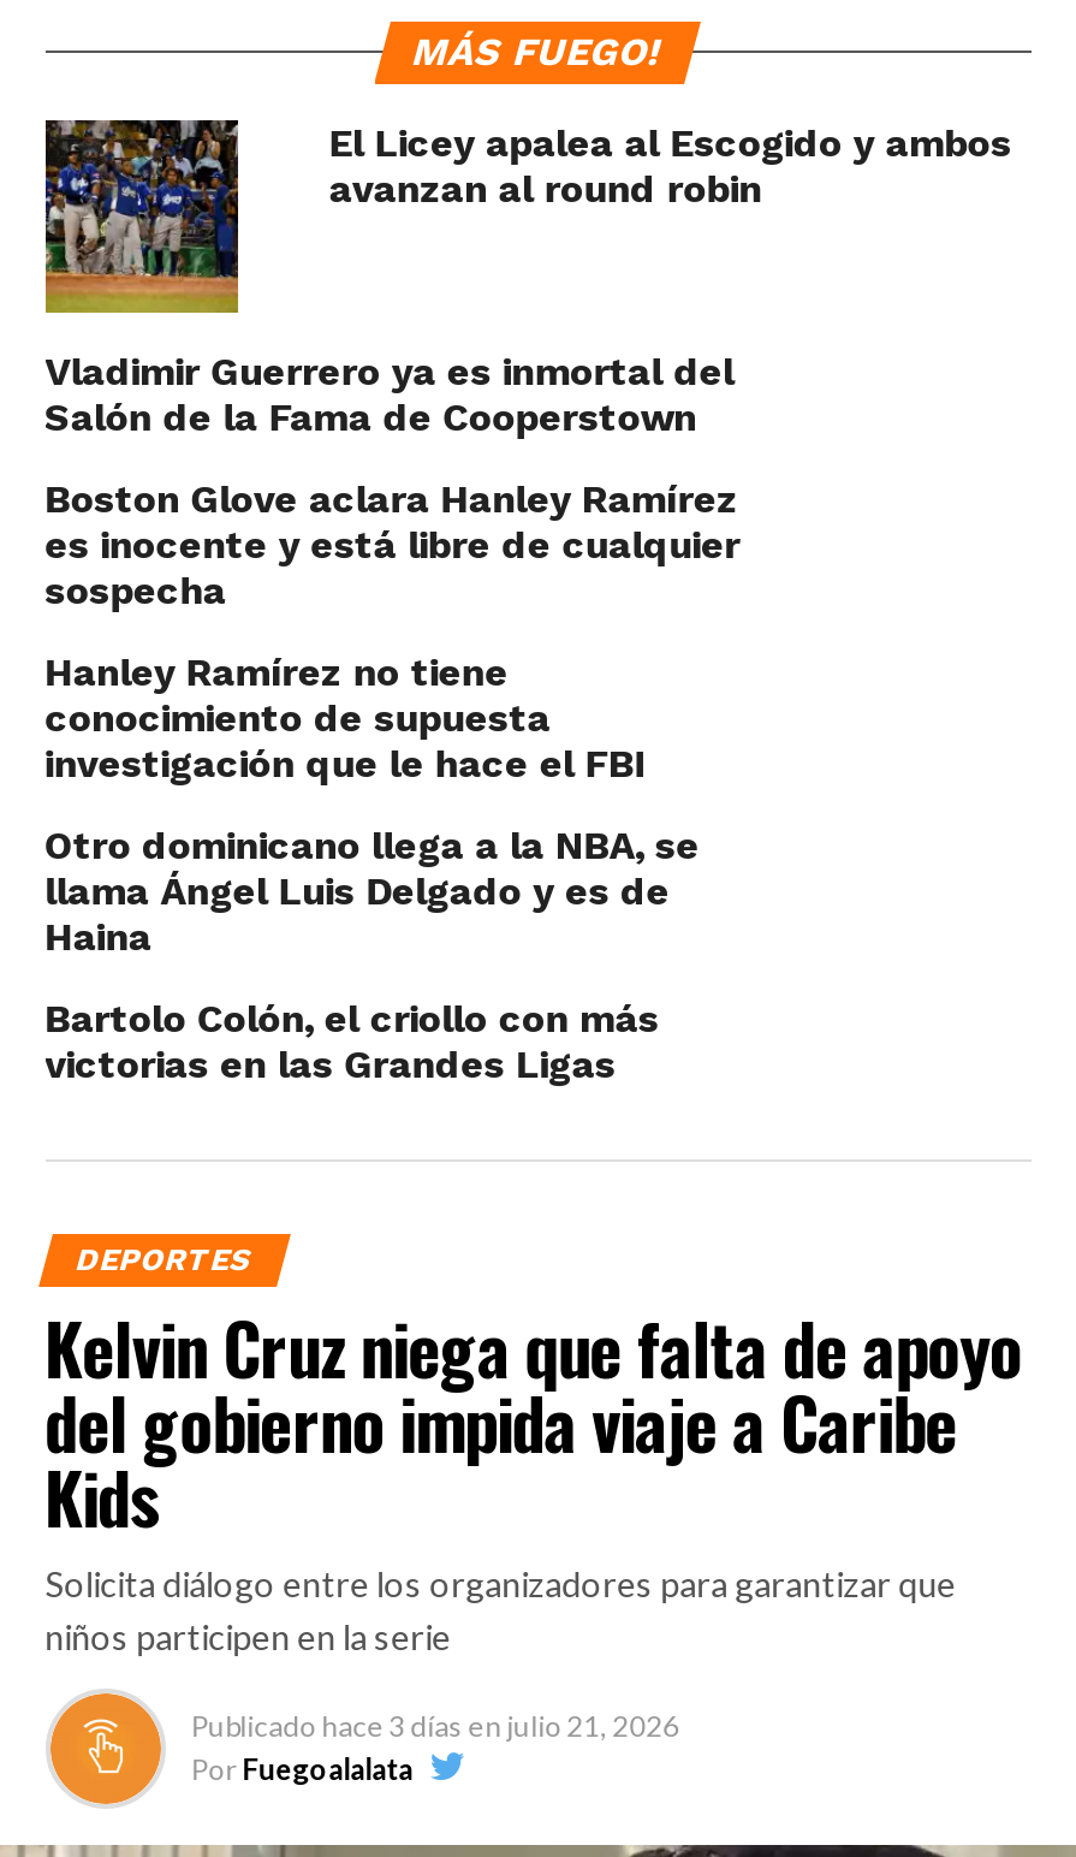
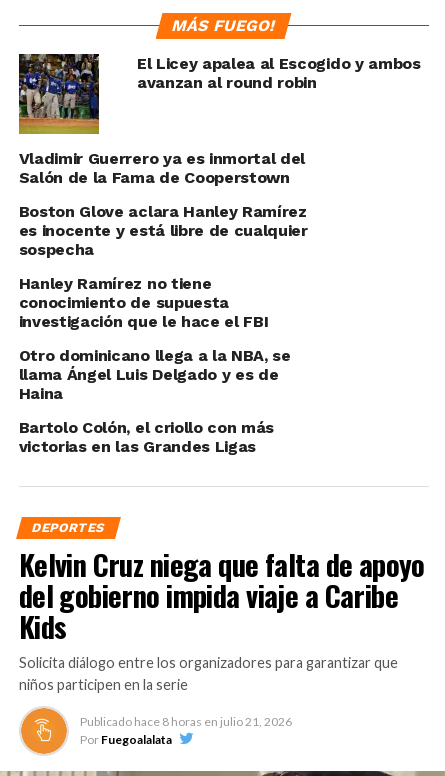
- Publicado hace 3 días en julio 21, 2026
+ Publicado hace 8 horas en julio 21, 2026
